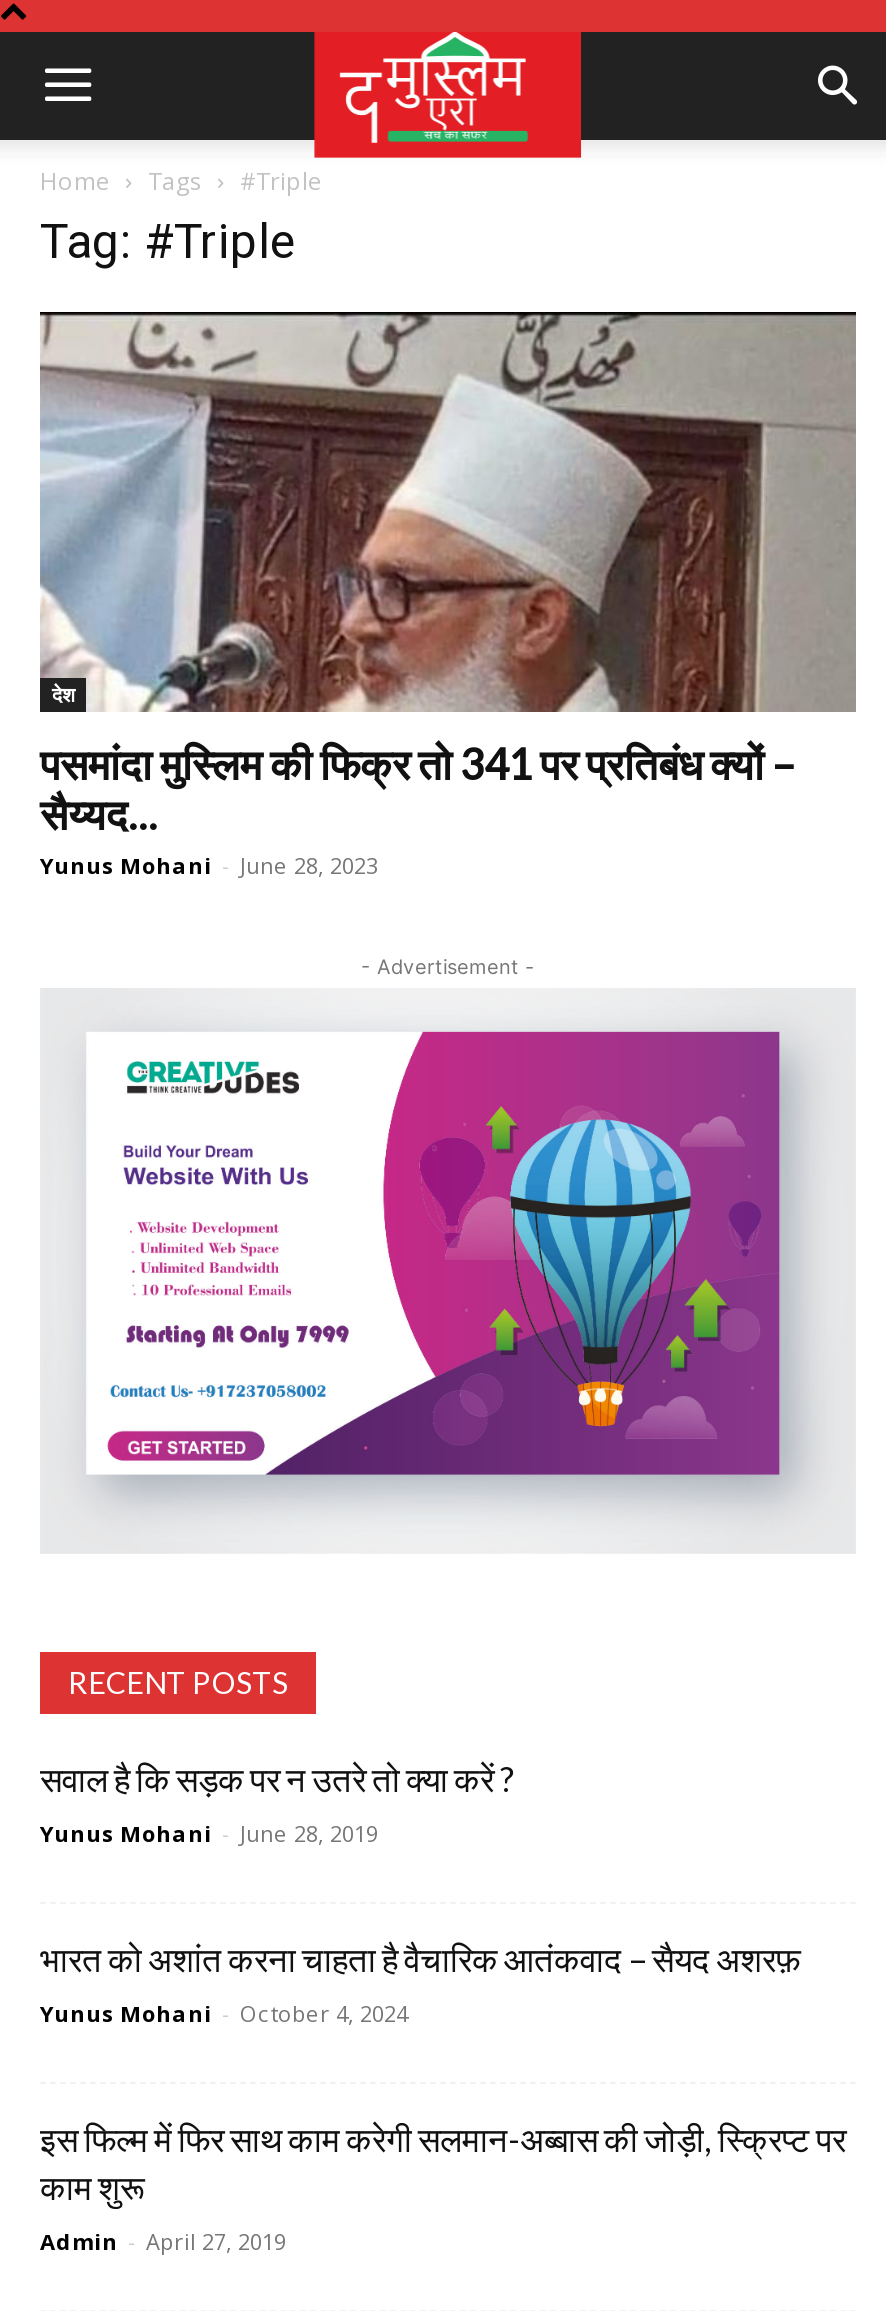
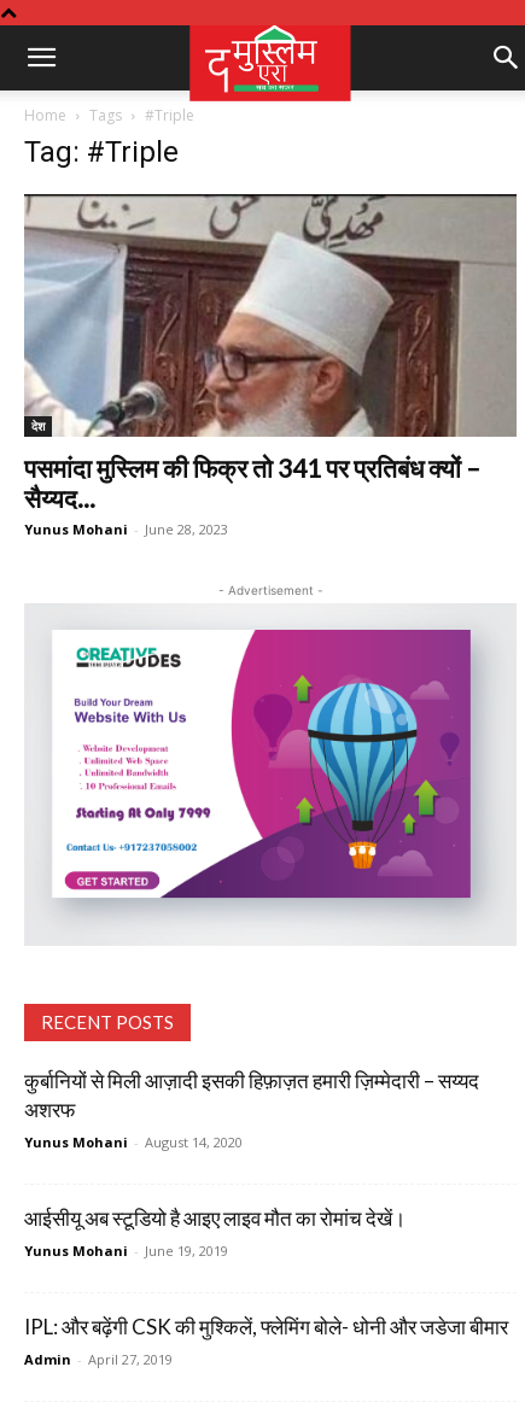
- सवाल है कि सड़क पर न उतरे तो क्या करें ?
- Yunus Mohani - June 28, 2019
+ कुर्बानियों से मिली आज़ादी इसकी हिफ़ाज़त हमारी ज़िम्मेदारी – सय्यद
+ अशरफ
+ Yunus Mohani - August 14, 2020

- भारत को अशांत करना चाहता है वैचारिक आतंकवाद – सैयद अशरफ़
- Yunus Mohani - October 4, 2024
+ आईसीयू अब स्टूडियो है आइए लाइव मौत का रोमांच देखें।
+ Yunus Mohani - June 19, 2019

- इस फिल्म में फिर साथ काम करेगी सलमान-अब्बास की जोड़ी, स्क्रिप्ट पर
- काम शुरू
+ IPL: और बढ़ेंगी CSK की मुश्किलें, फ्लेमिंग बोले- धोनी और जडेजा बीमार
